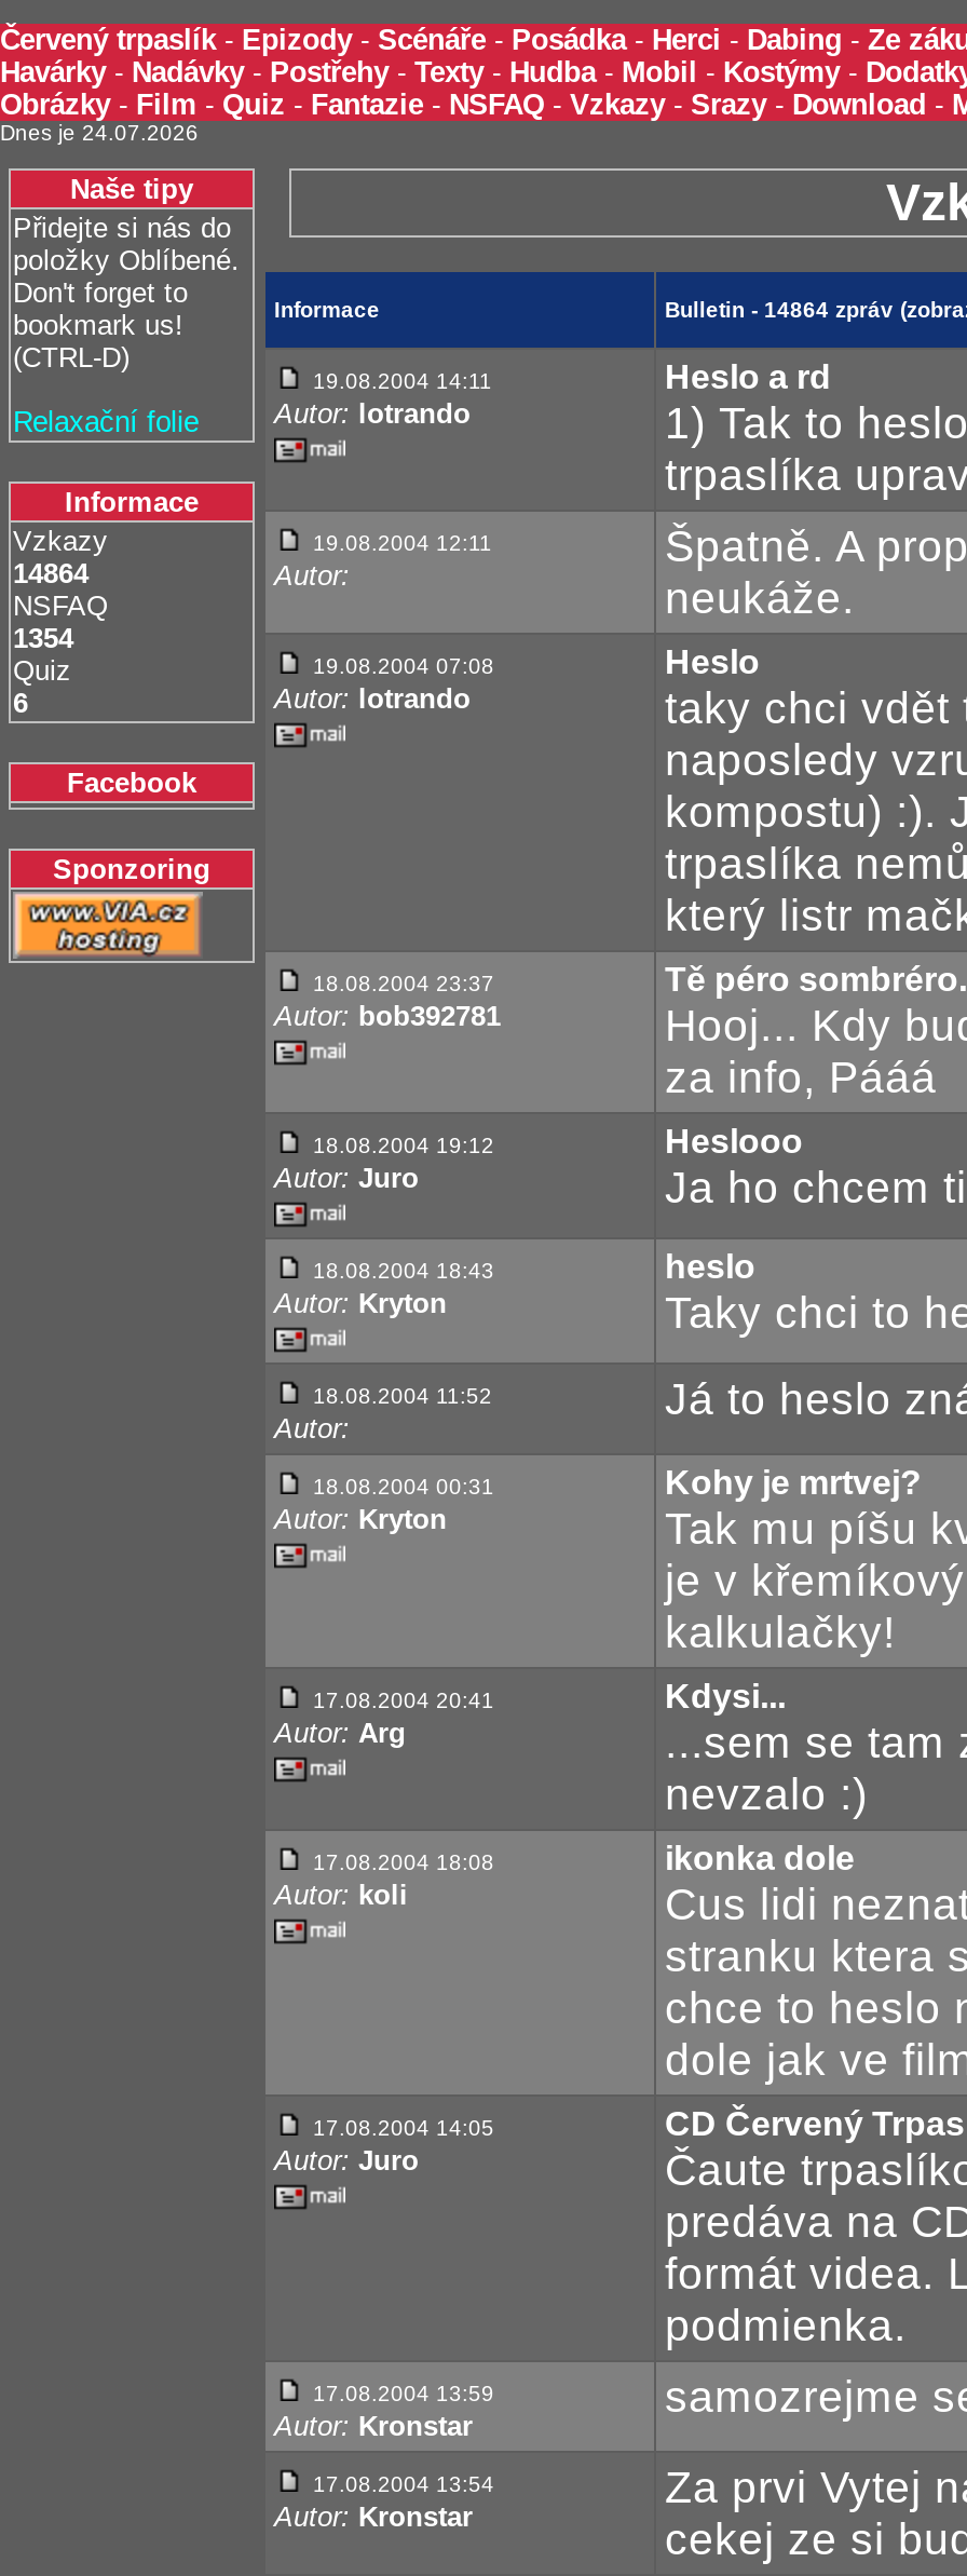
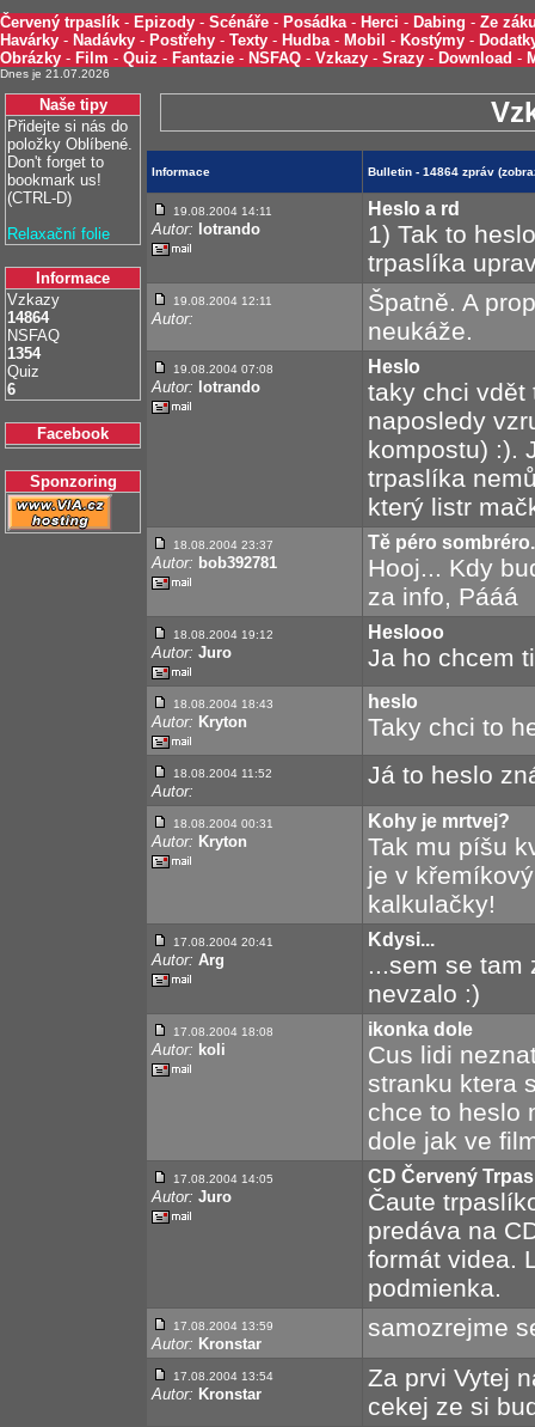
- Dnes je 24.07.2026
+ Dnes je 21.07.2026
